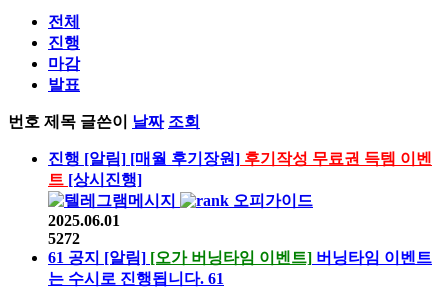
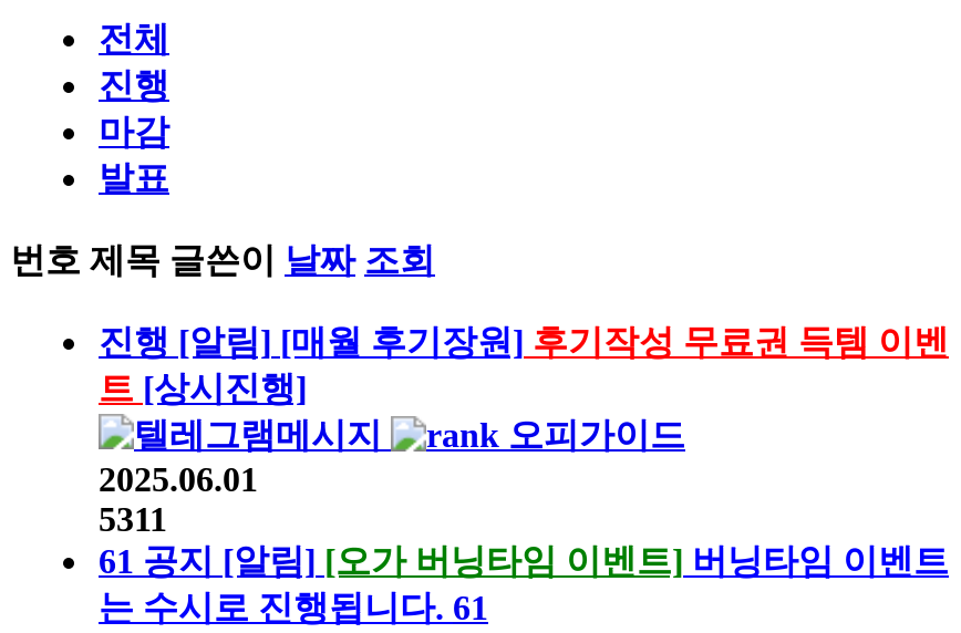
- 5272
+ 5311
